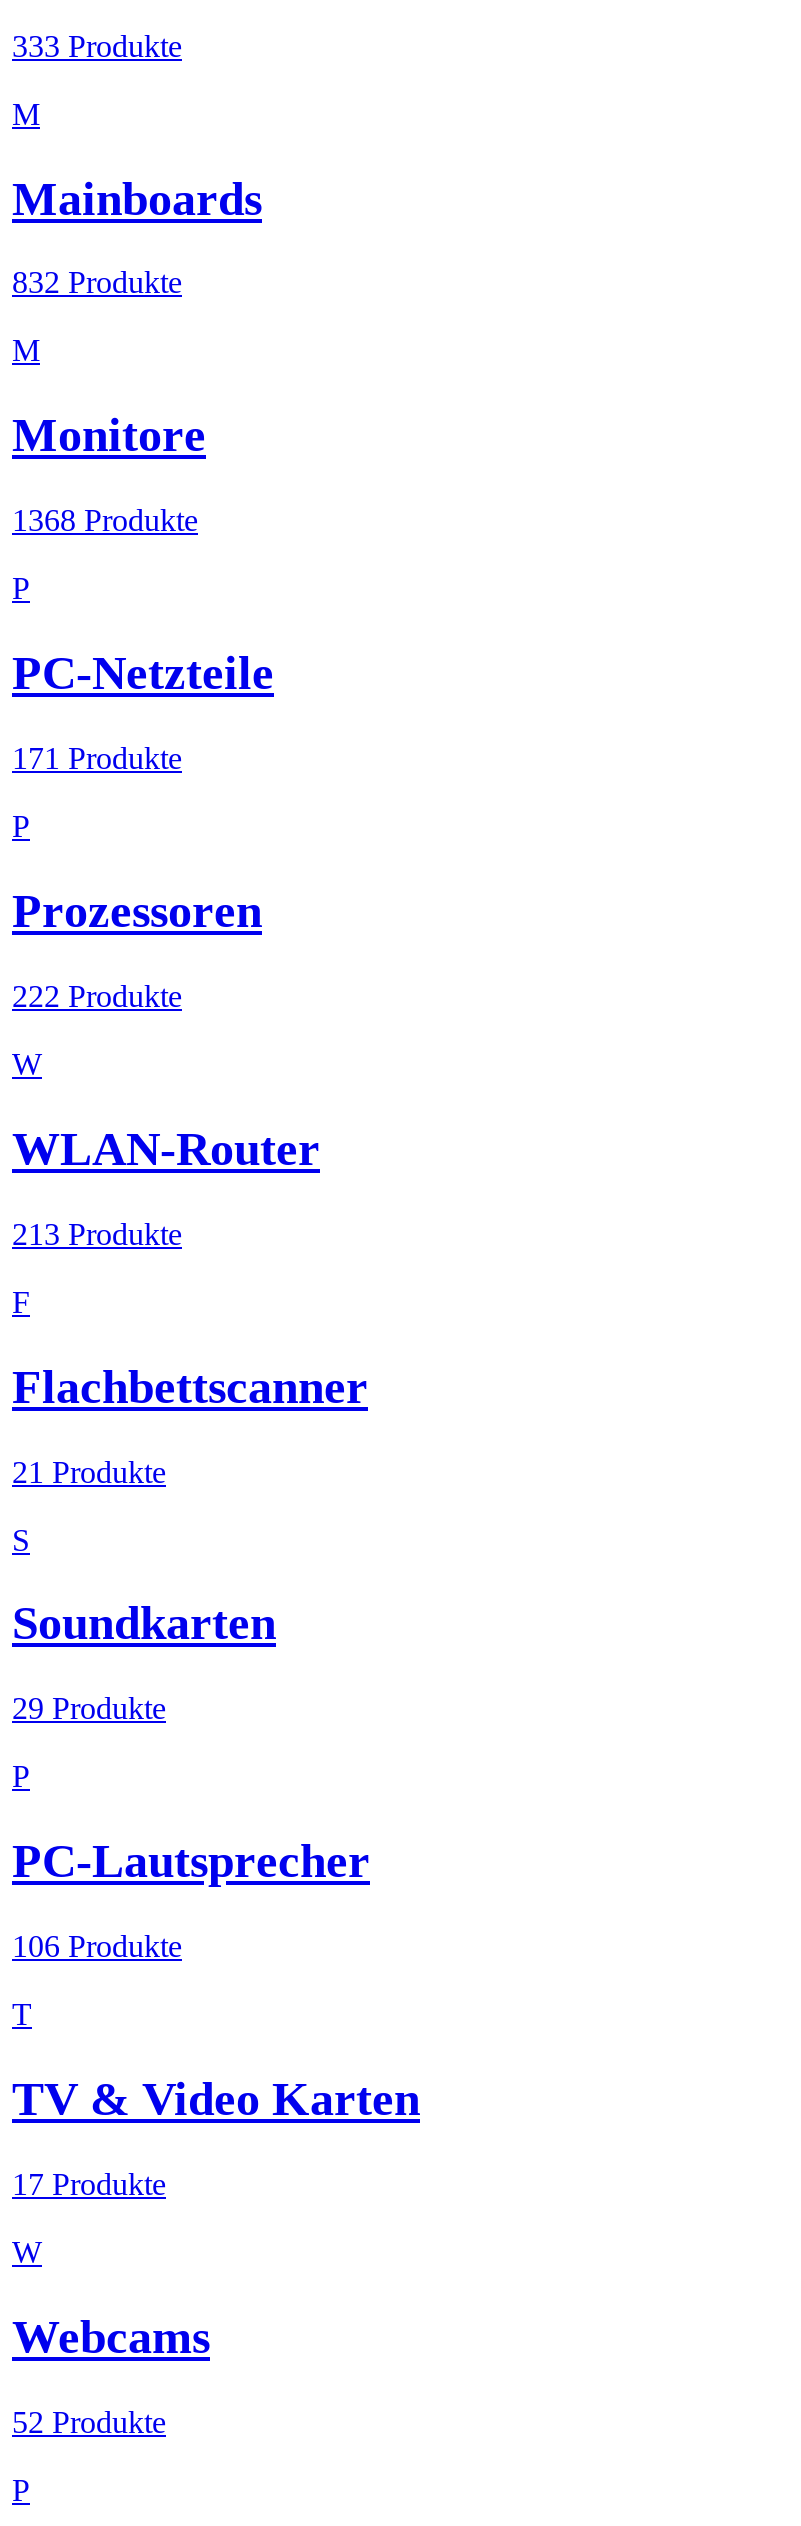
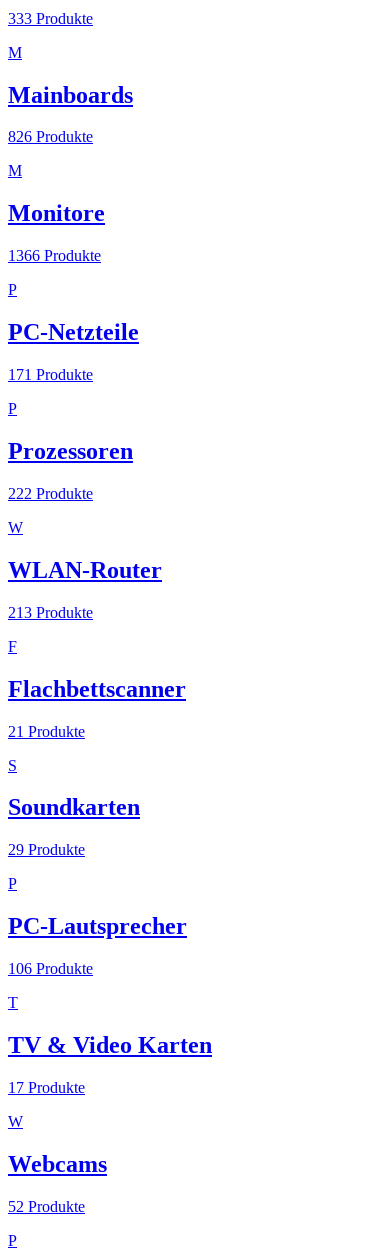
- 832 Produkte
+ 826 Produkte

- 1368 Produkte
+ 1366 Produkte
